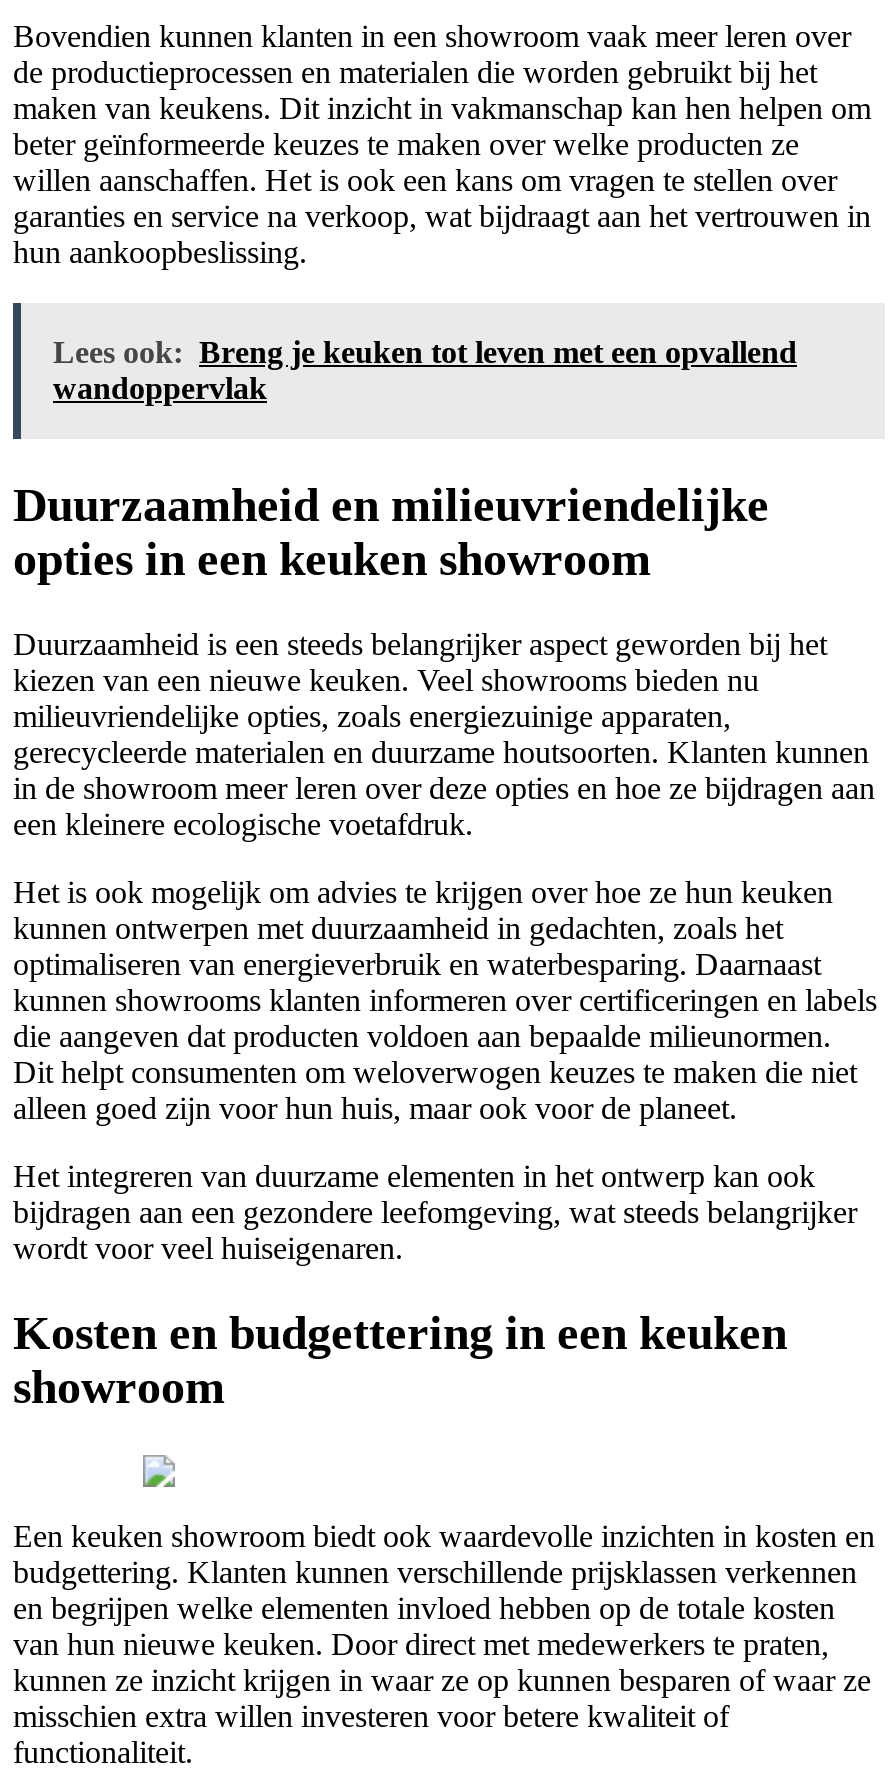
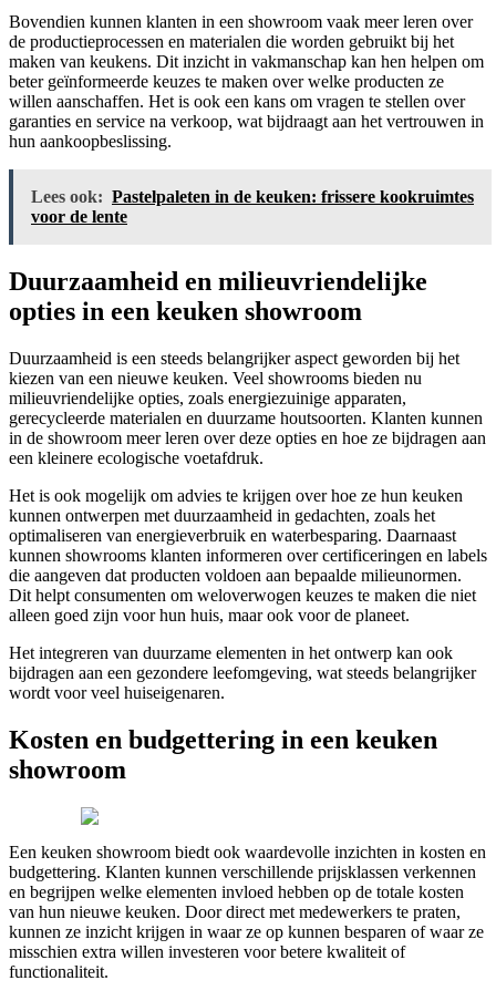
- Lees ook: Breng je keuken tot leven met een opvallend
- wandoppervlak
+ Lees ook: Pastelpaleten in de keuken: frissere kookruimtes
+ voor de lente
